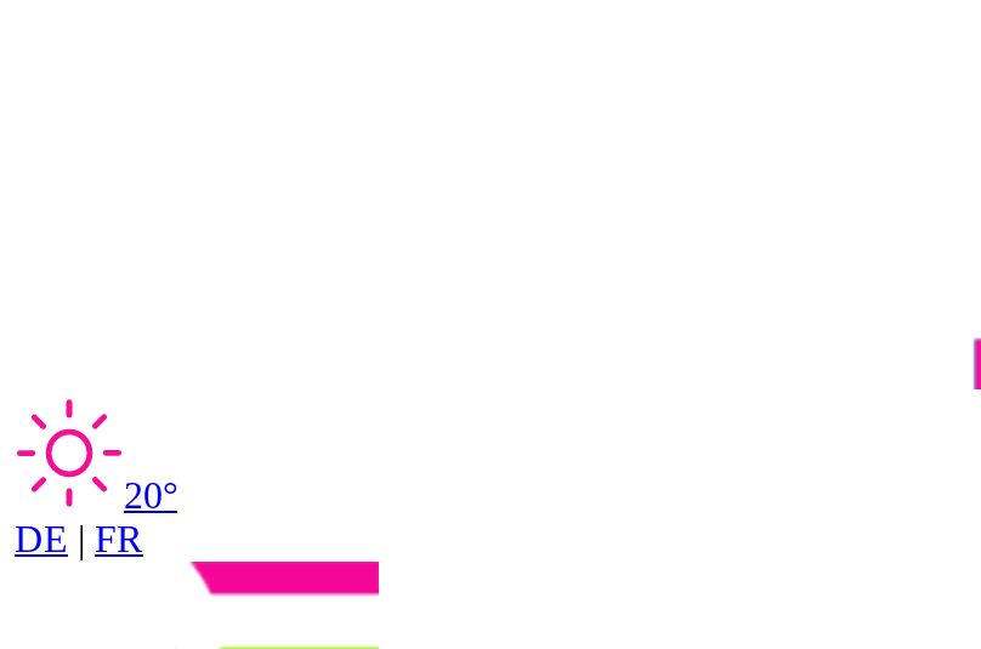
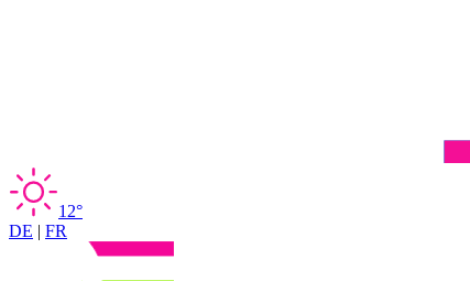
- 20°
+ 12°
